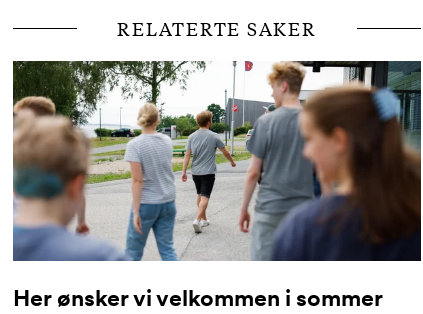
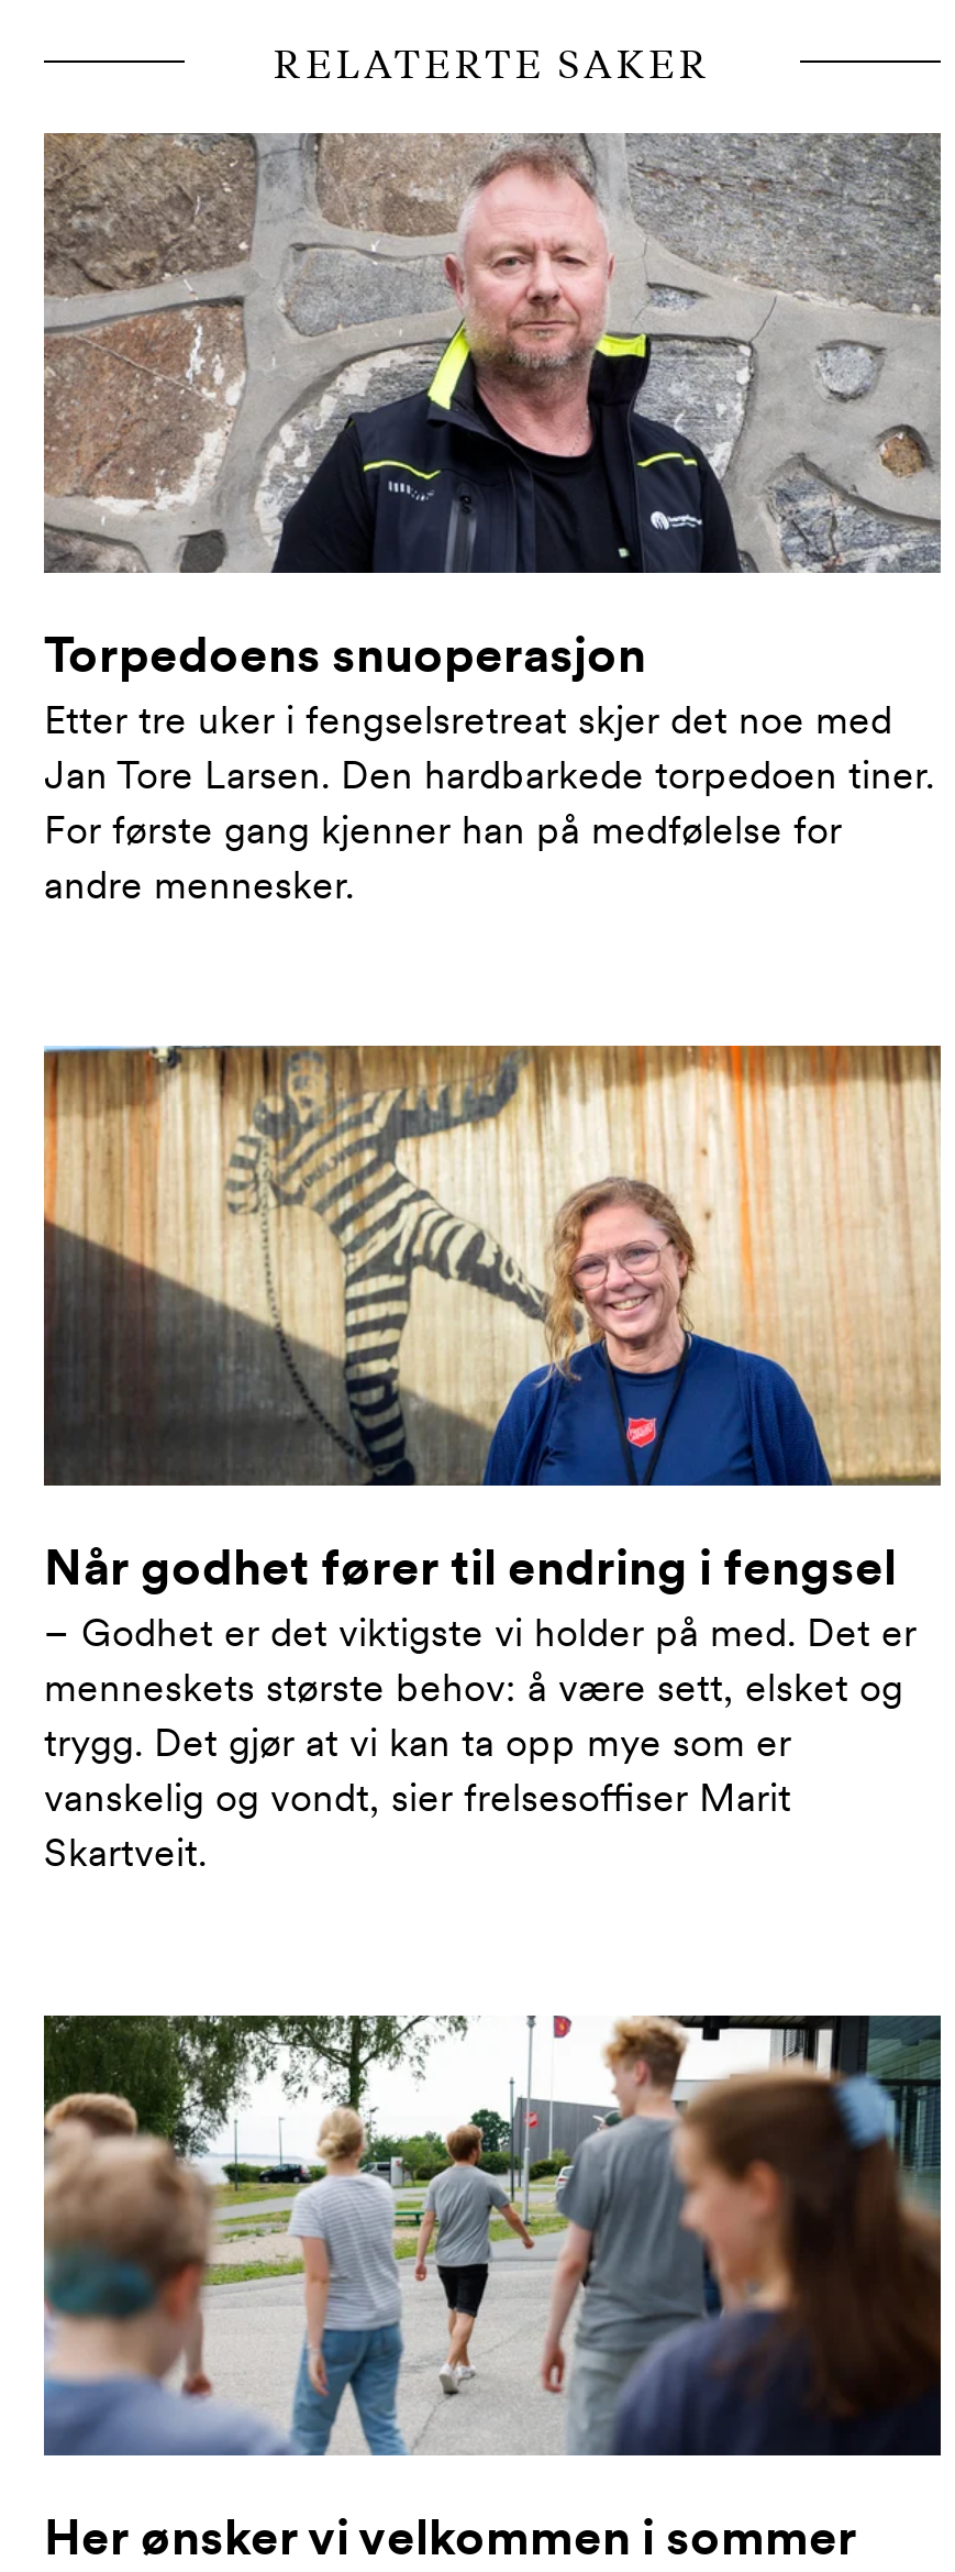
+ [image]
+ Torpedoens snuoperasjon
+ Etter tre uker i fengselsretreat skjer det noe med
+ Jan Tore Larsen. Den hardbarkede torpedoen tiner.
+ For første gang kjenner han på medfølelse for
+ andre mennesker.

+ [image]
+ Når godhet fører til endring i fengsel
+ – Godhet er det viktigste vi holder på med. Det er
+ menneskets største behov: å være sett, elsket og
+ trygg. Det gjør at vi kan ta opp mye som er
+ vanskelig og vondt, sier frelsesoffiser Marit
+ Skartveit.
